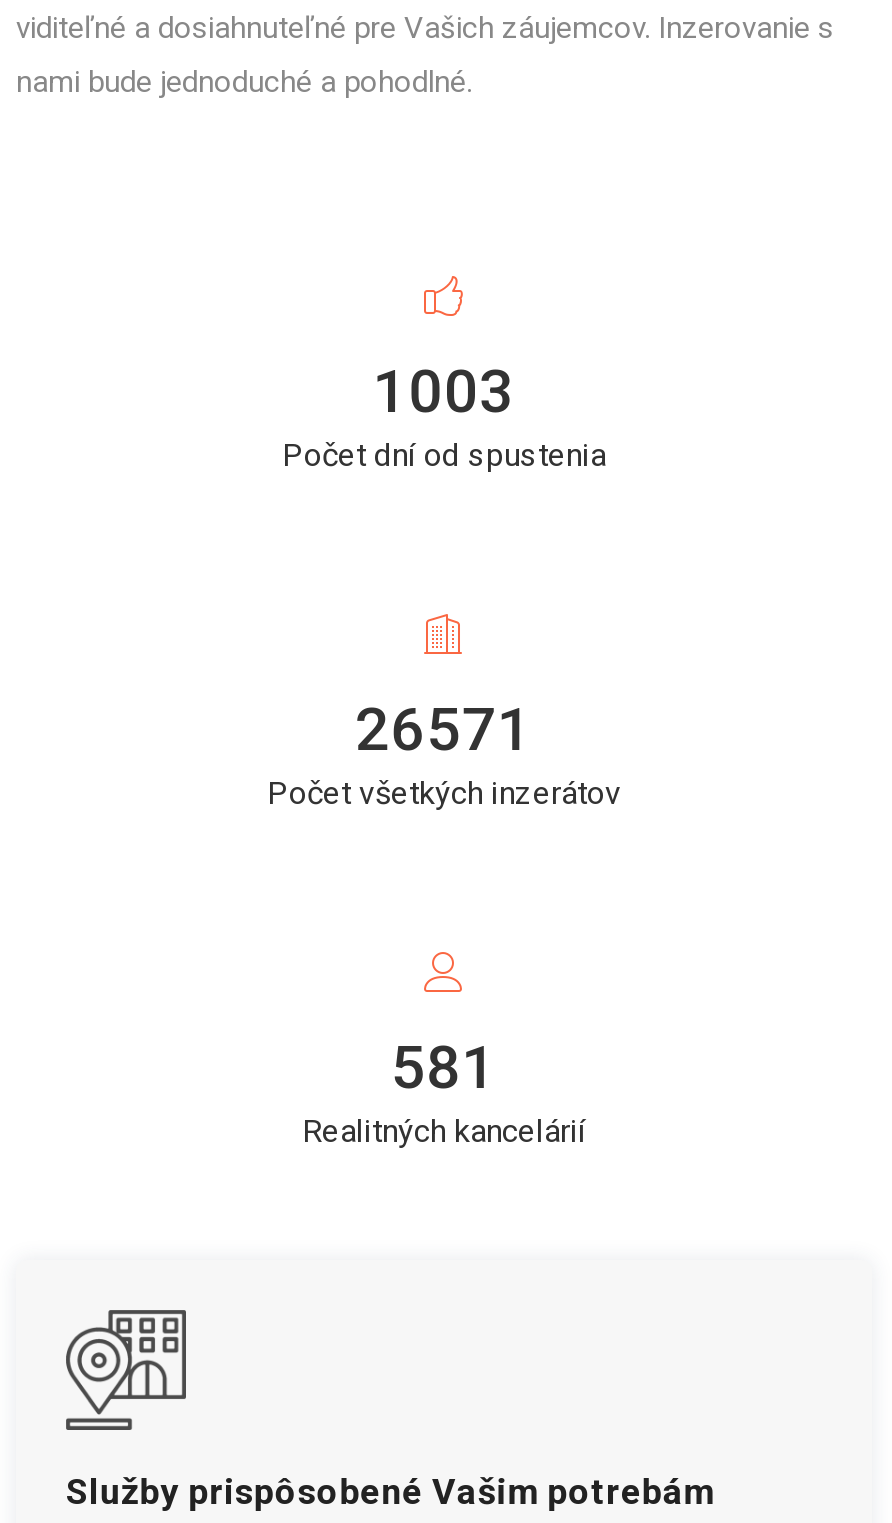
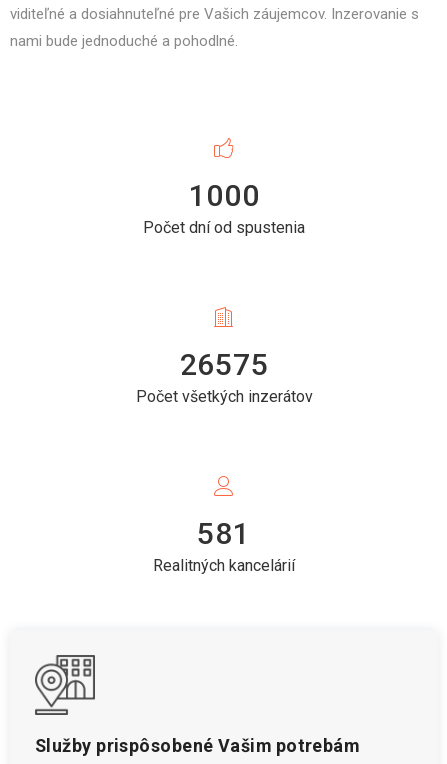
- 1003
+ 1000

- 26571
+ 26575
